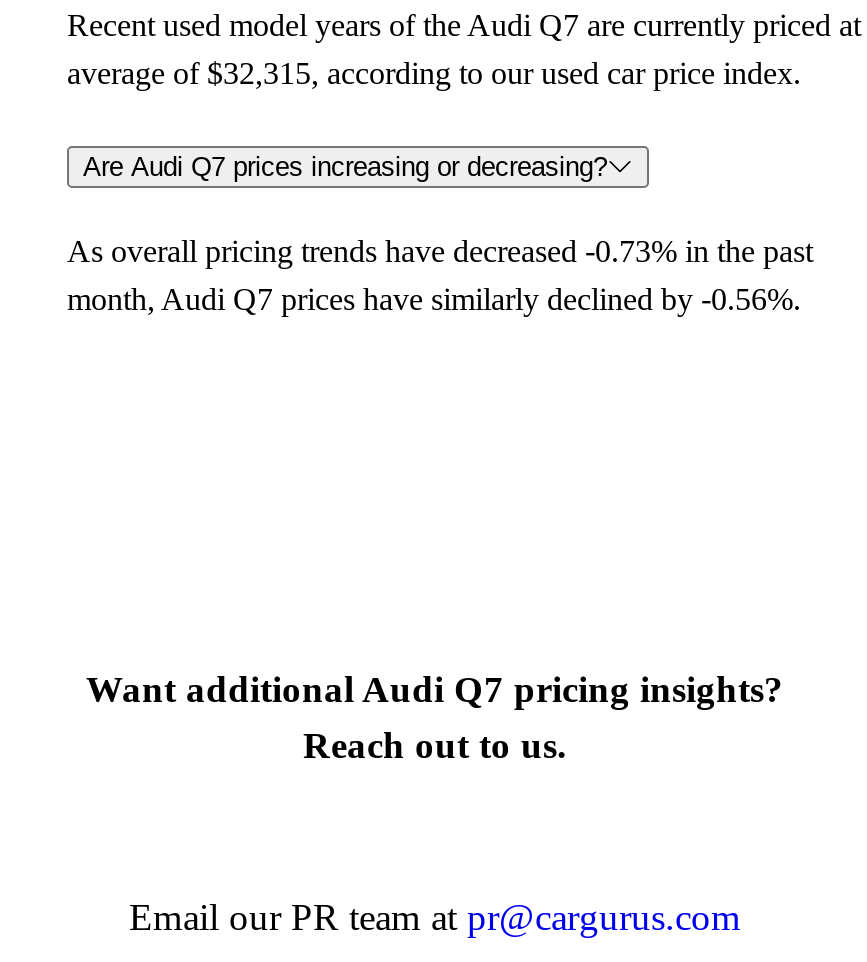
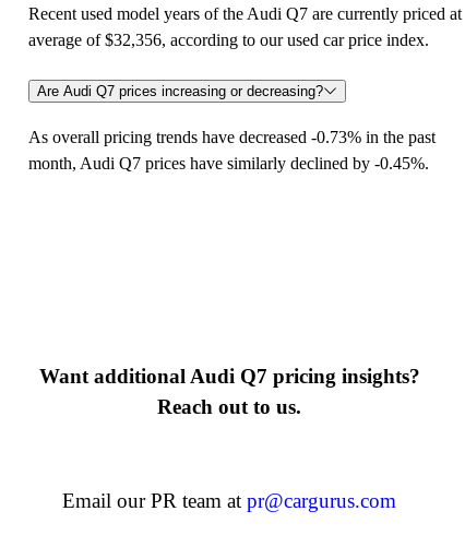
- average of $32,315, according to our used car price index.
+ average of $32,356, according to our used car price index.

- month, Audi Q7 prices have similarly declined by -0.56%.
+ month, Audi Q7 prices have similarly declined by -0.45%.
